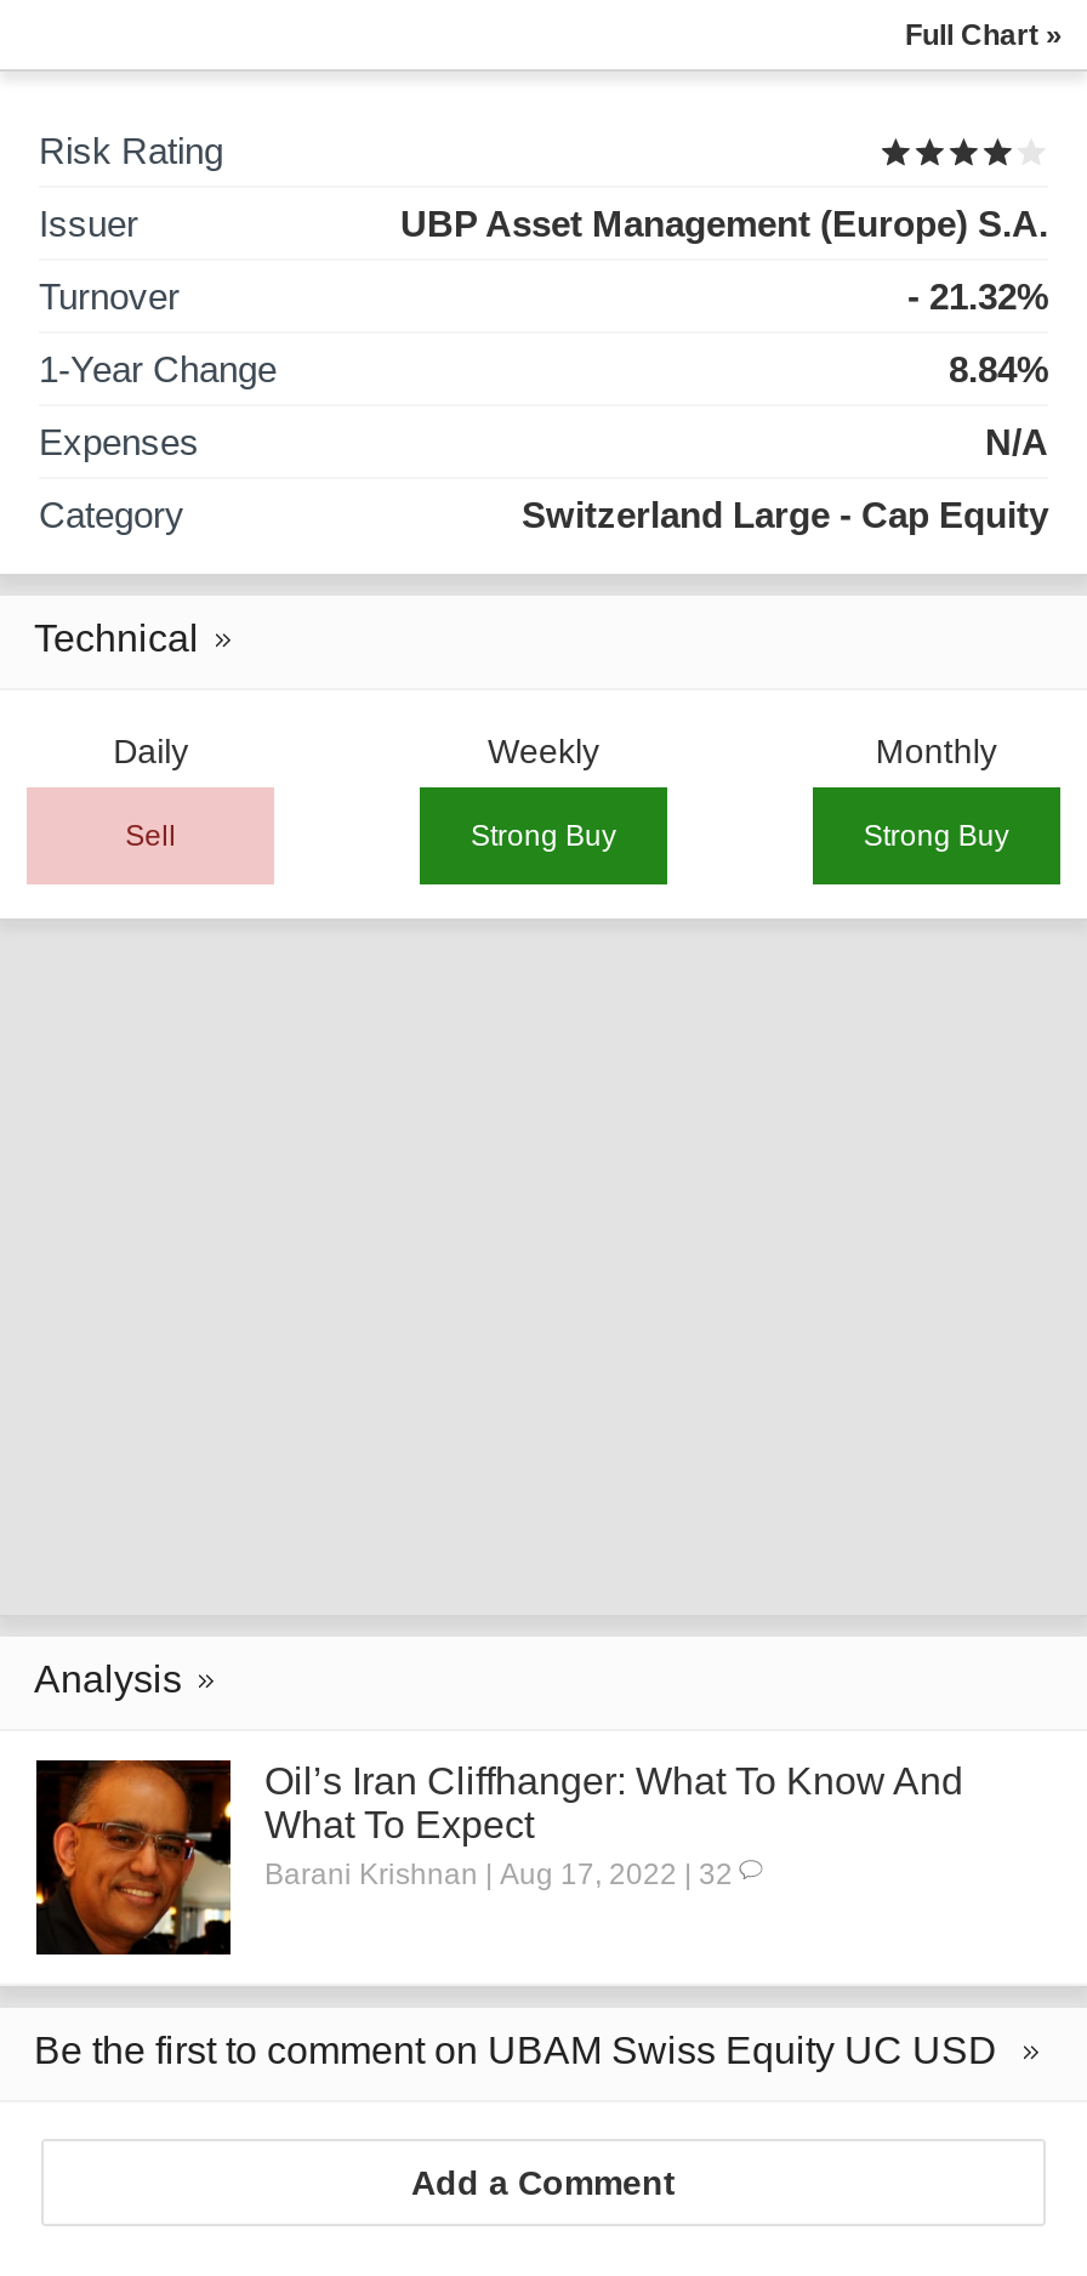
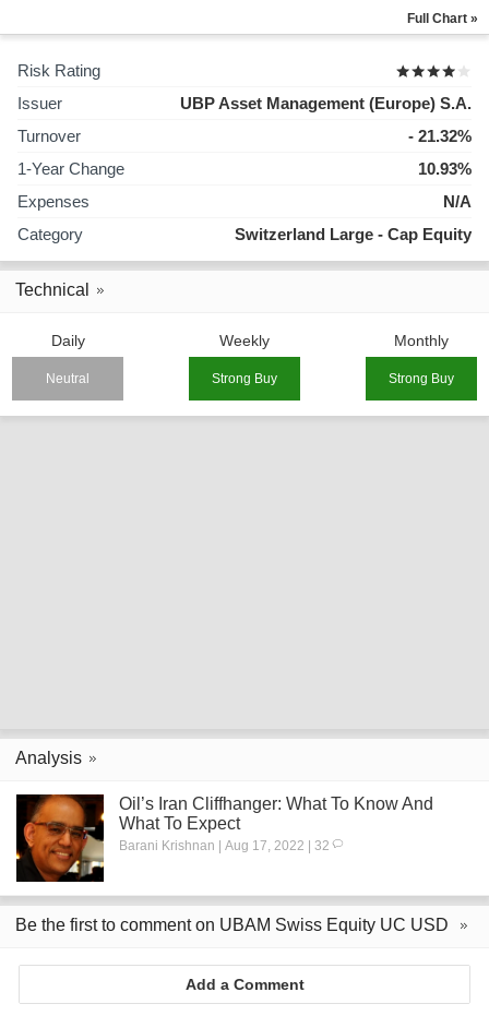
- 8.84%
+ 10.93%

- Sell
+ Neutral
